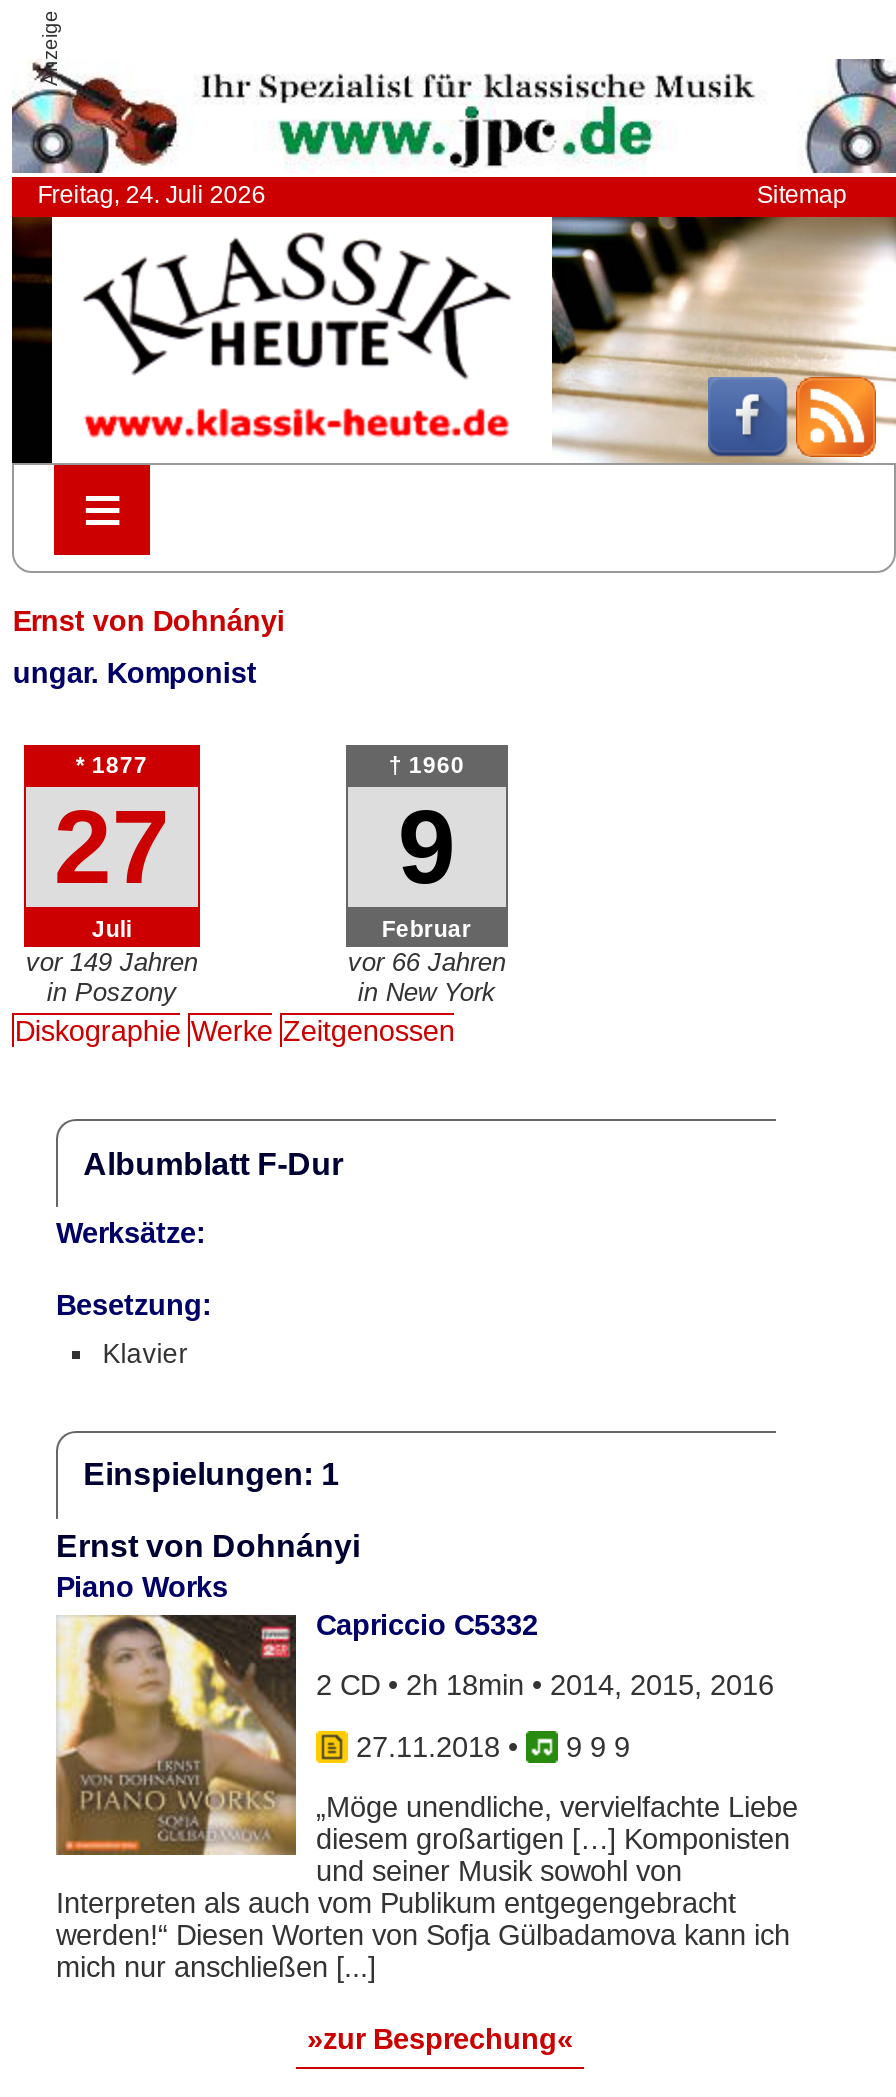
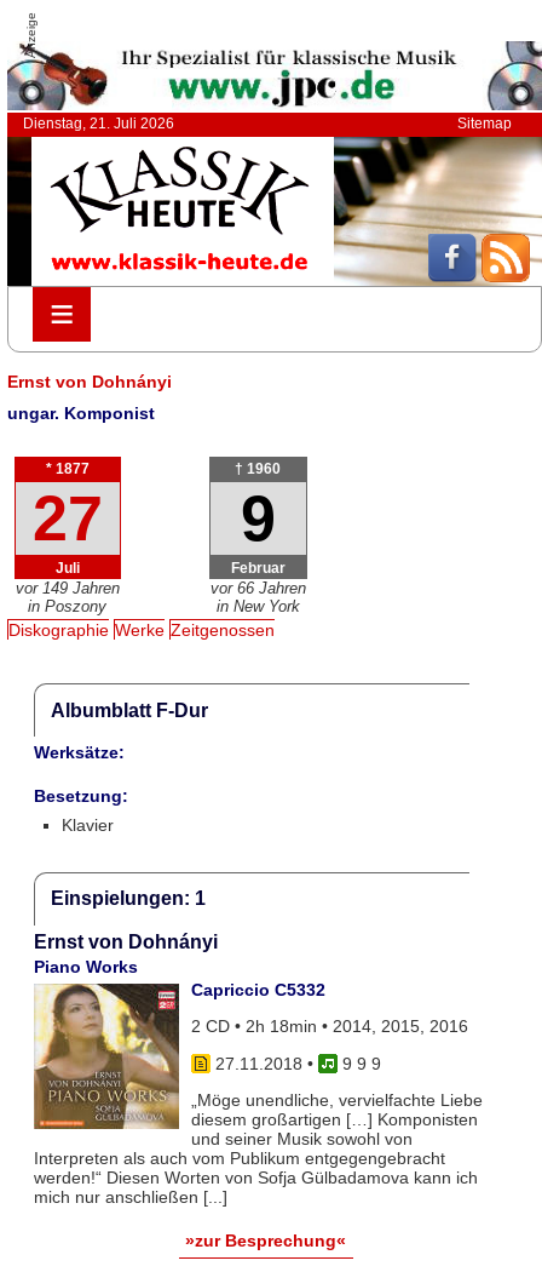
- Freitag, 24. Juli 2026
+ Dienstag, 21. Juli 2026
